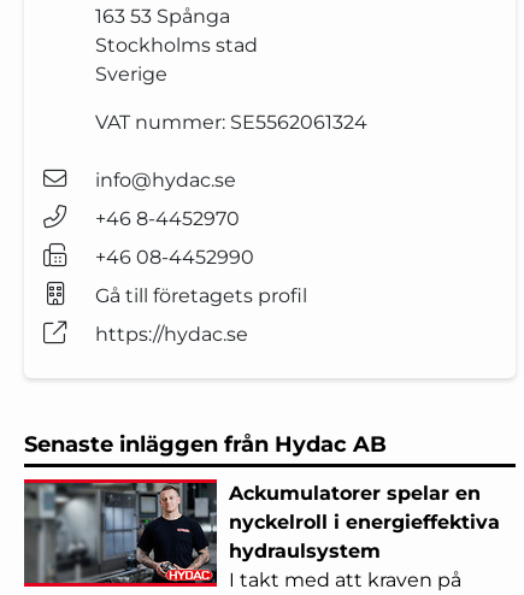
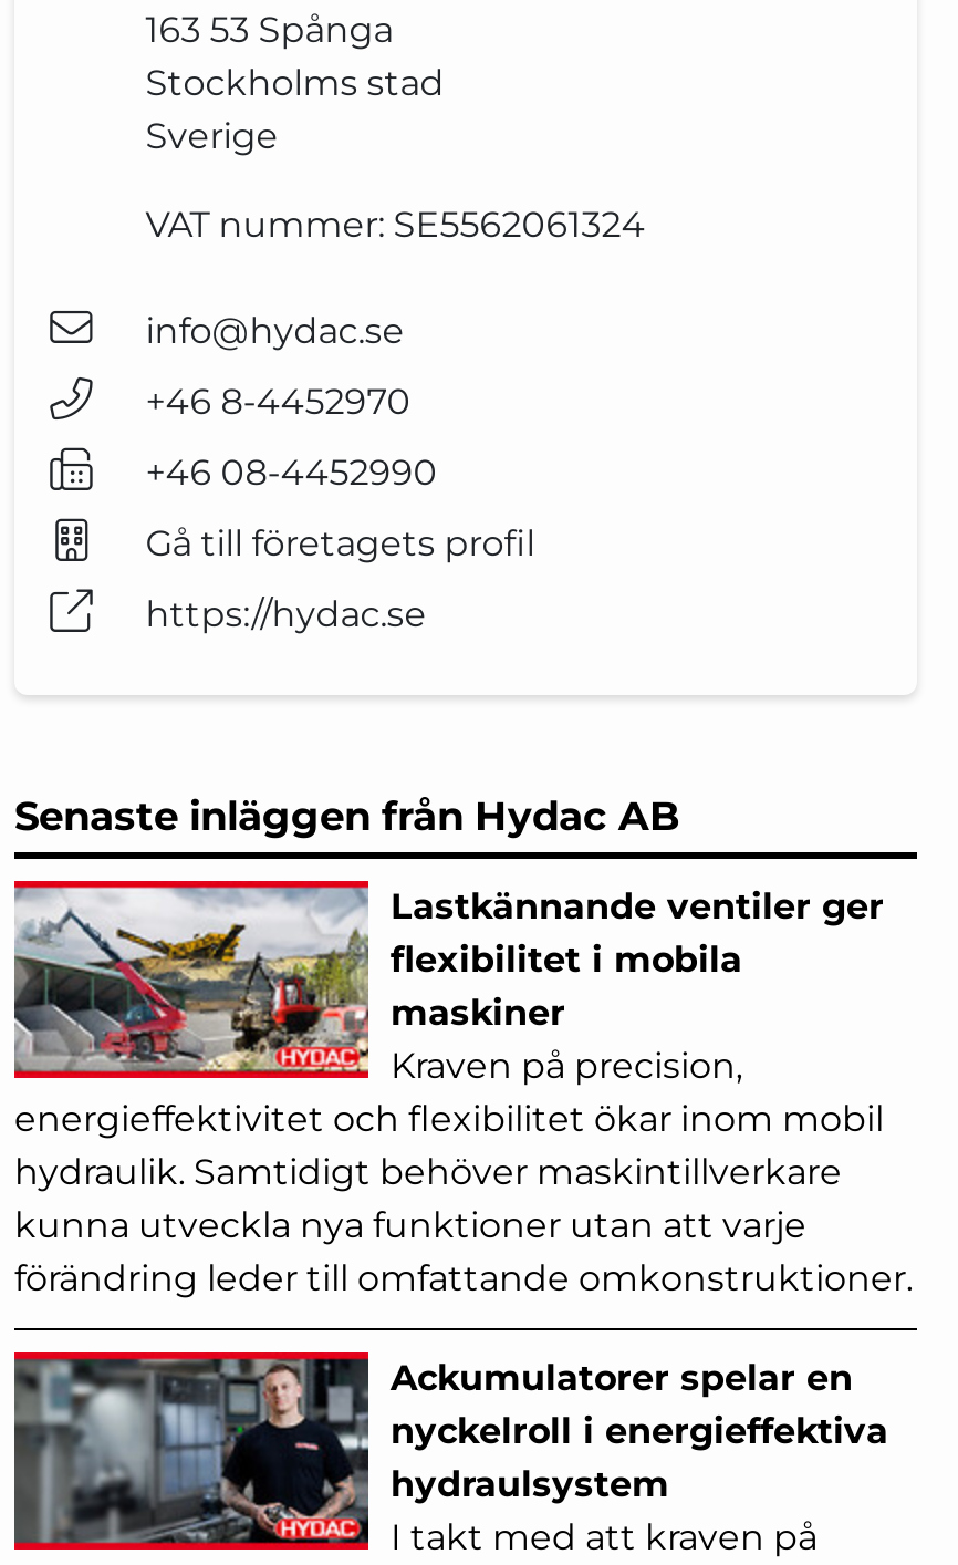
+ [image]
+ Lastkännande ventiler ger
+ flexibilitet i mobila
+ maskiner
+ Kraven på precision,
+ energieffektivitet och flexibilitet ökar inom mobil
+ hydraulik. Samtidigt behöver maskintillverkare
+ kunna utveckla nya funktioner utan att varje
+ förändring leder till omfattande omkonstruktioner.
